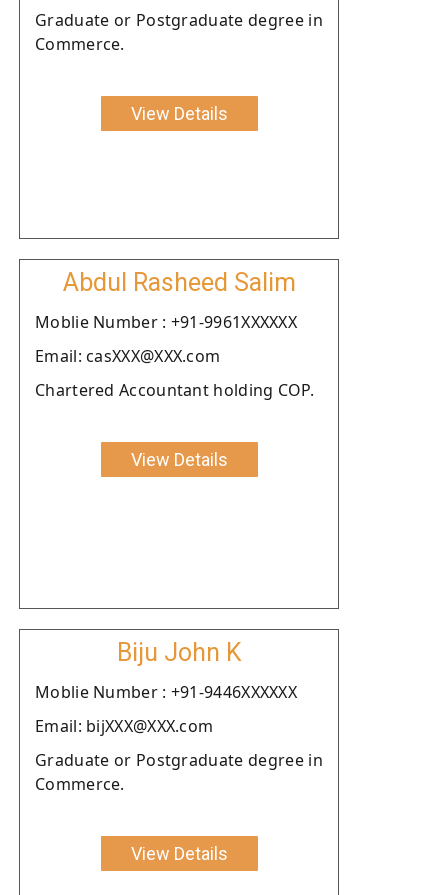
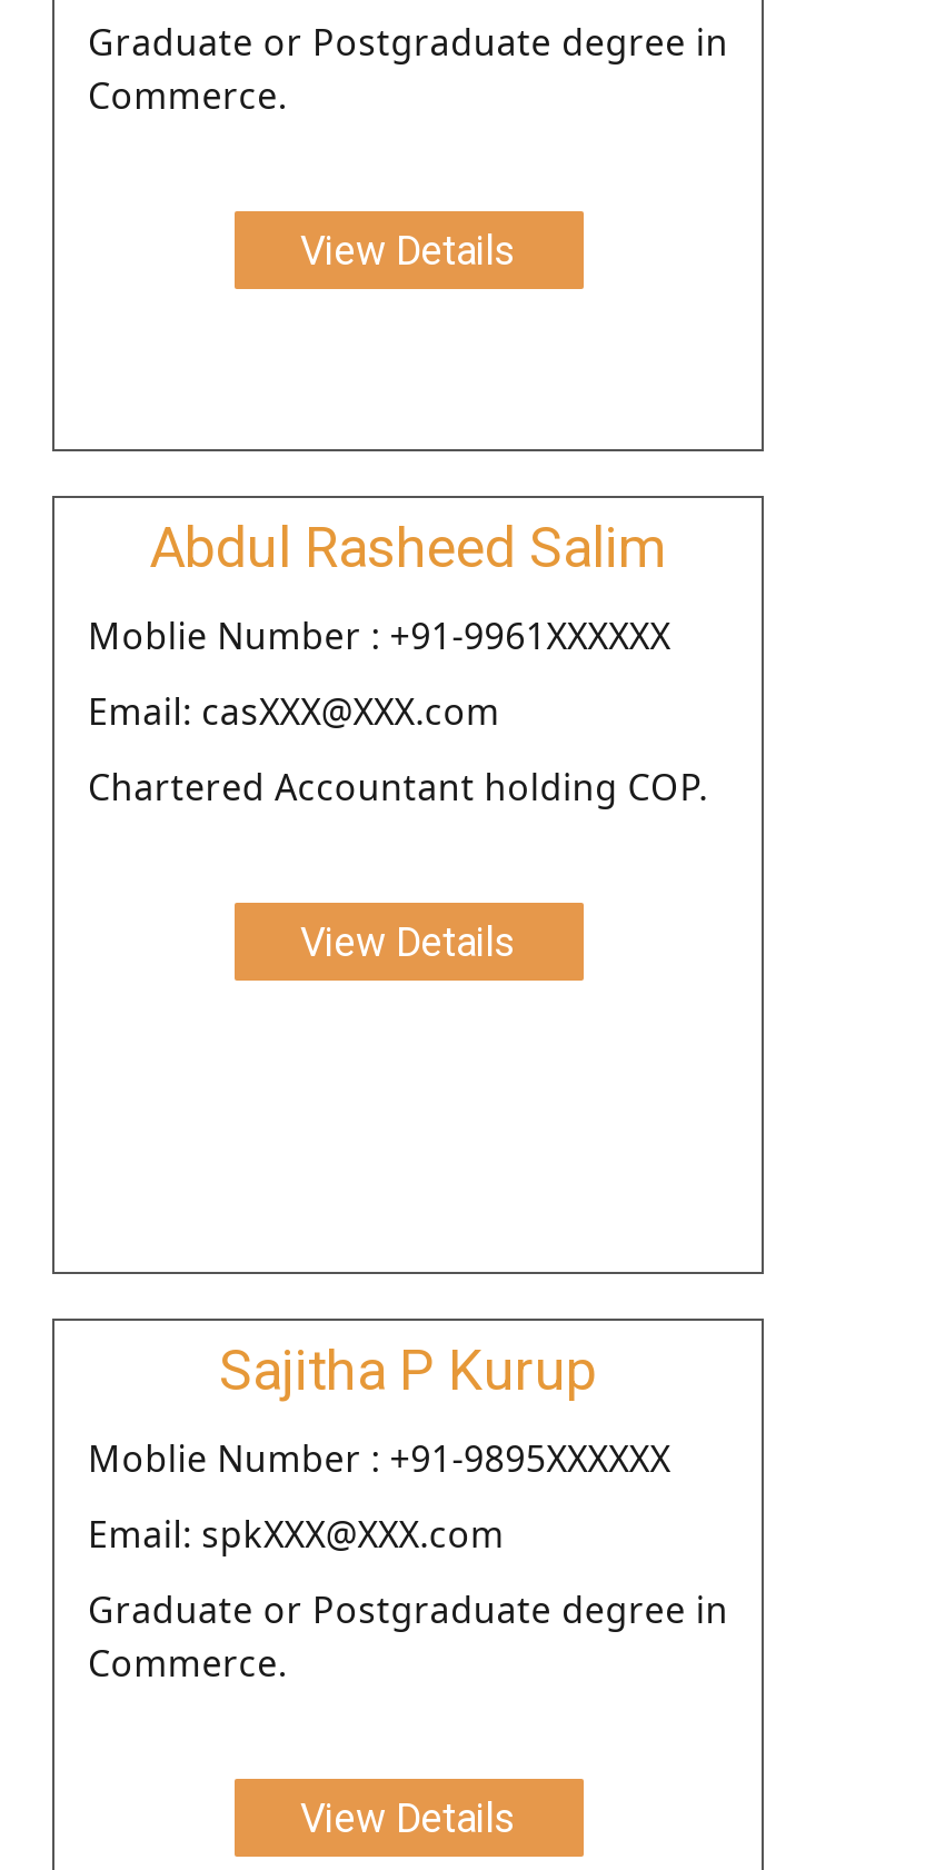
- Biju John K
+ Sajitha P Kurup

- Moblie Number : +91-9446XXXXXX
+ Moblie Number : +91-9895XXXXXX

- Email: bijXXX@XXX.com
+ Email: spkXXX@XXX.com
